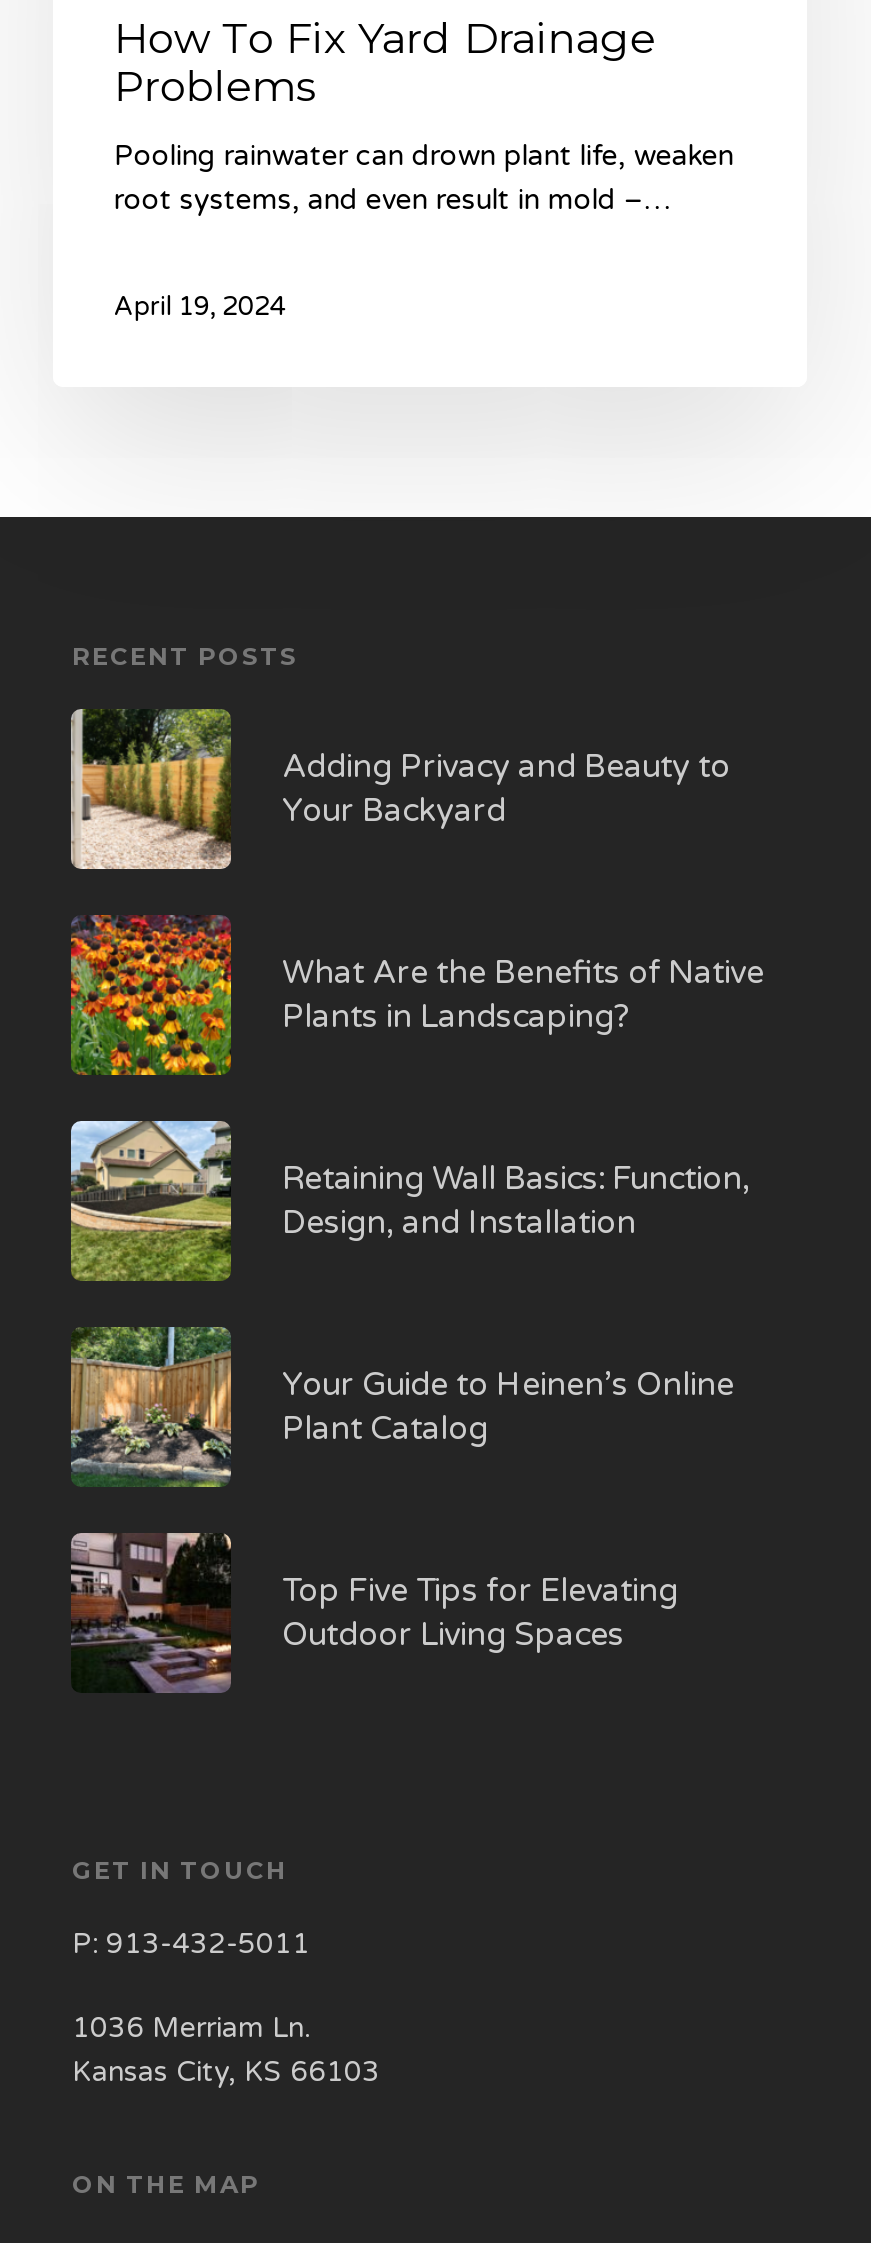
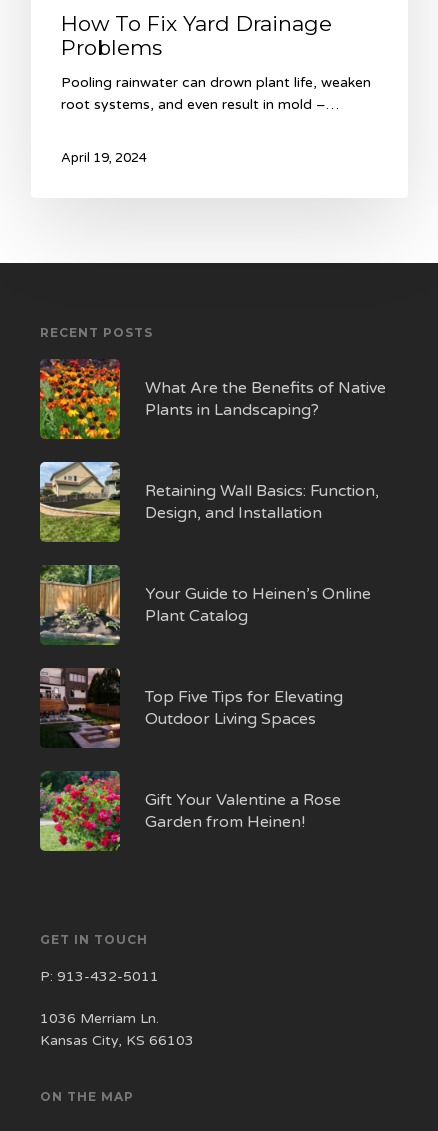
- [image]
- Adding Privacy and Beauty to
- Your Backyard

moved up: [image] | What Are the Benefits of Native | Plants in Landscaping? | ... | Top Five Tips for Elevating | Outdoor Living Spaces

+ [image]
+ Gift Your Valentine a Rose
+ Garden from Heinen!
